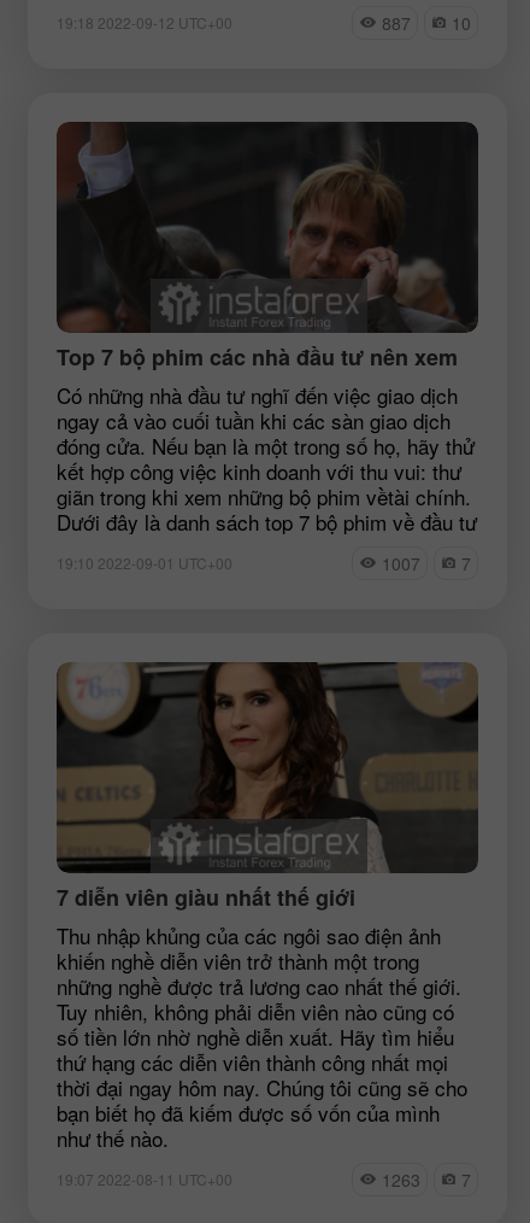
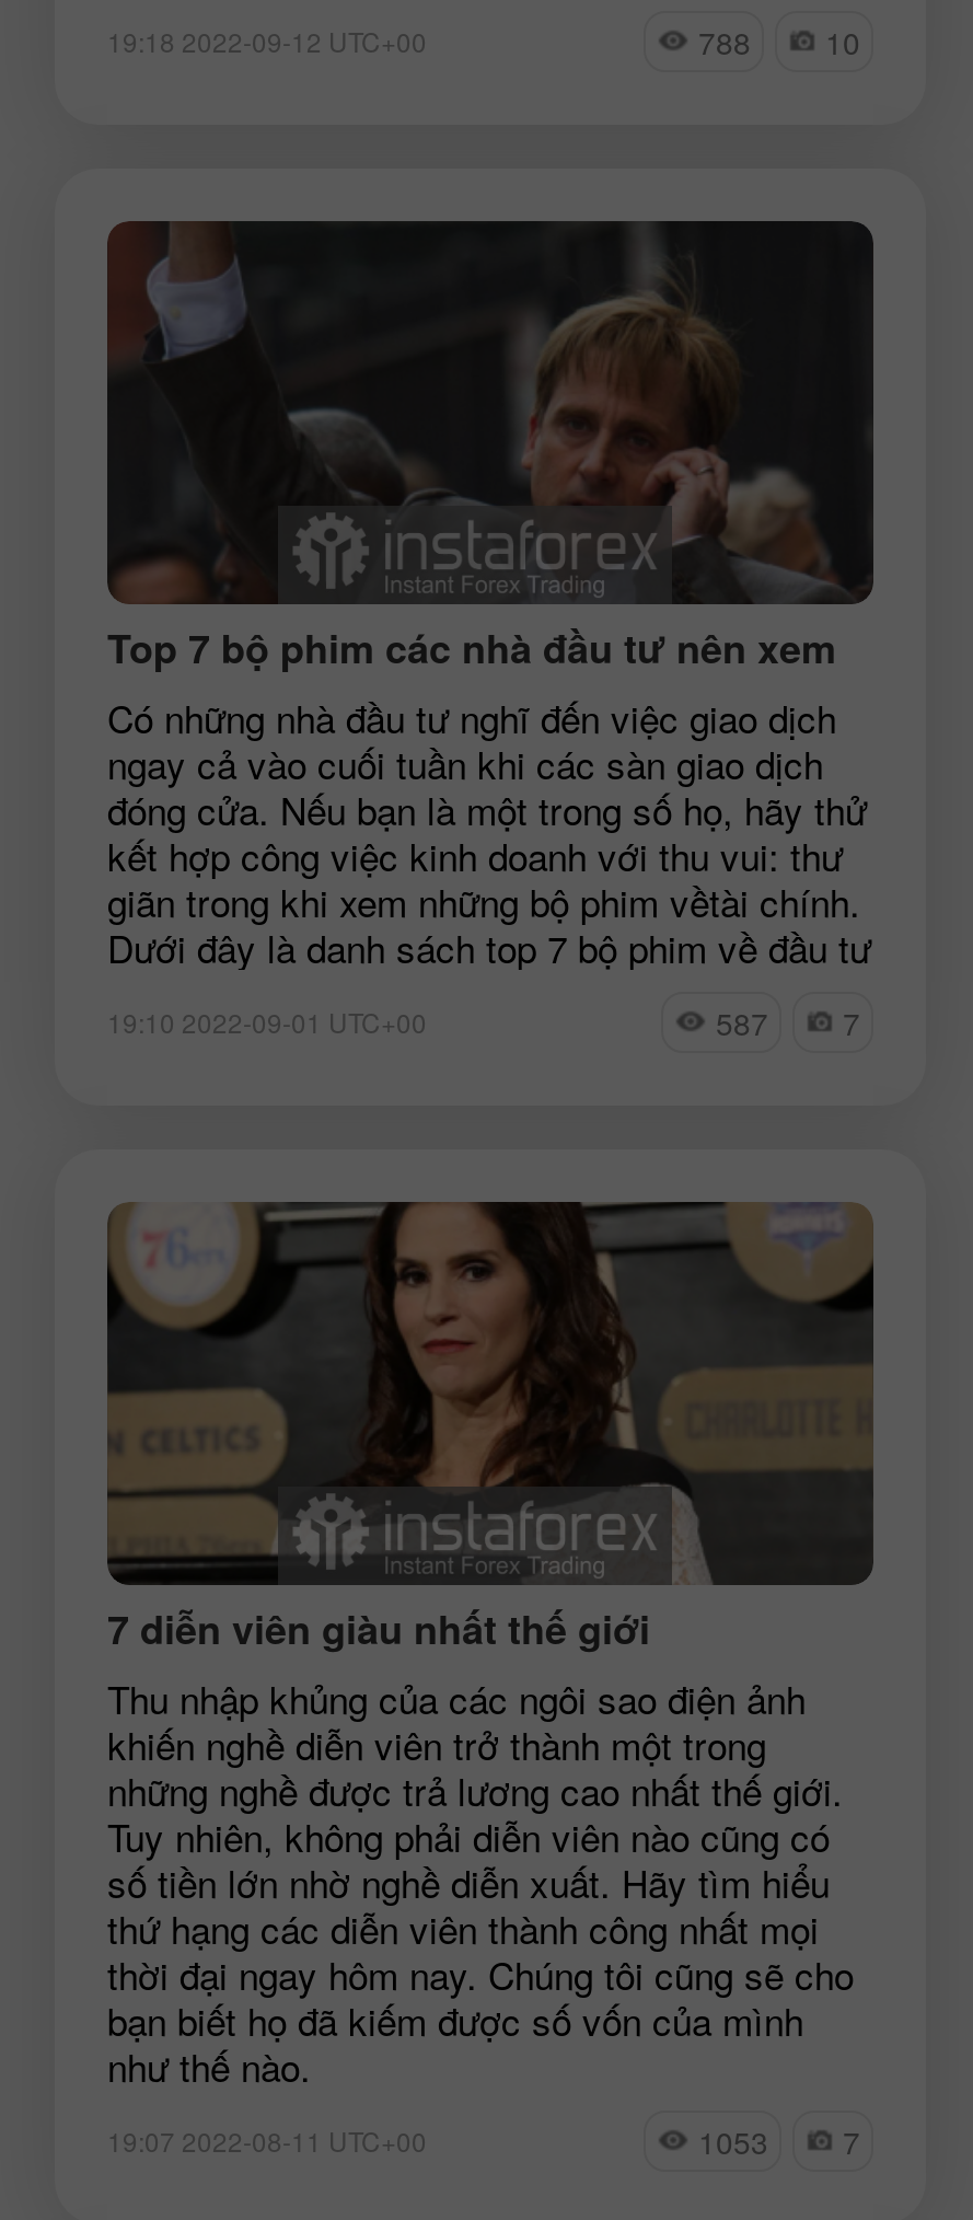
- 887 10
+ 788 10

- 1007 7
+ 587 7

- 1263 7
+ 1053 7
